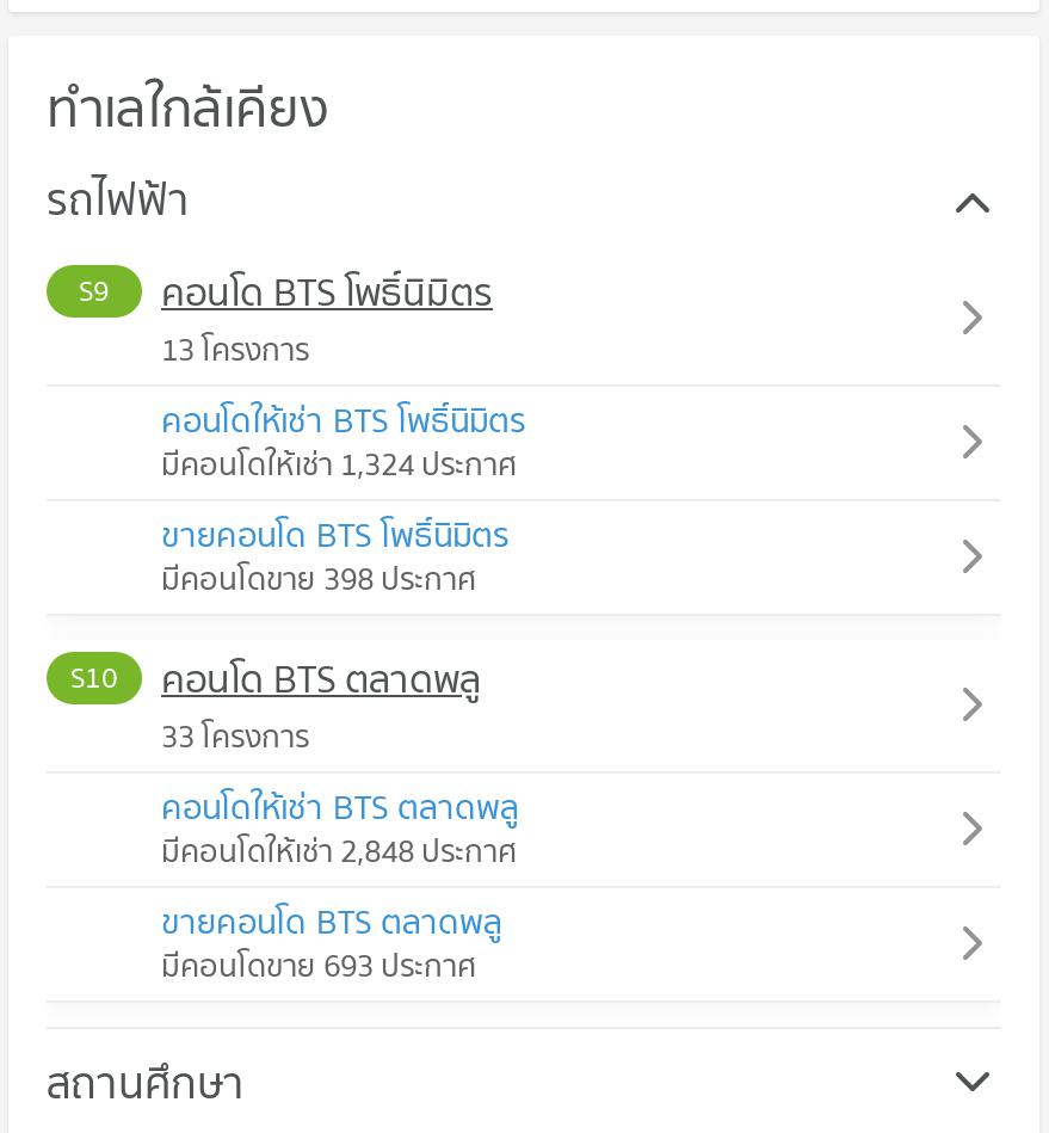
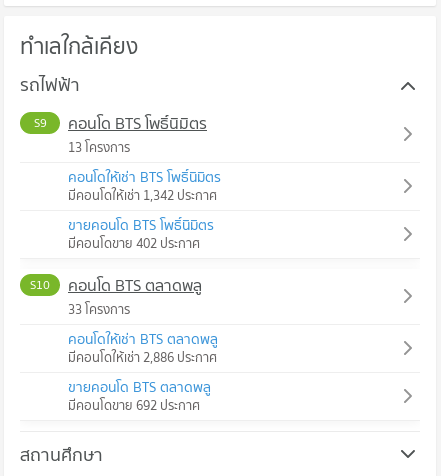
- มีคอนโดให้เช่า 1,324 ประกาศ
+ มีคอนโดให้เช่า 1,342 ประกาศ

- มีคอนโดขาย 398 ประกาศ
+ มีคอนโดขาย 402 ประกาศ

- มีคอนโดให้เช่า 2,848 ประกาศ
+ มีคอนโดให้เช่า 2,886 ประกาศ

- มีคอนโดขาย 693 ประกาศ
+ มีคอนโดขาย 692 ประกาศ
